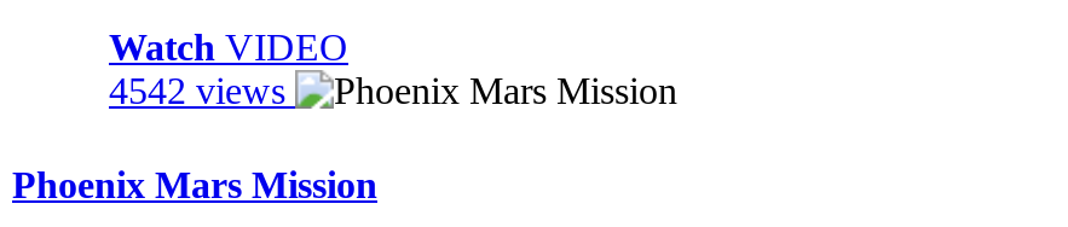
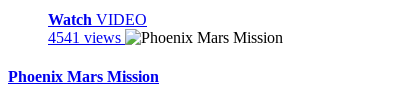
- 4542 views
+ 4541 views
